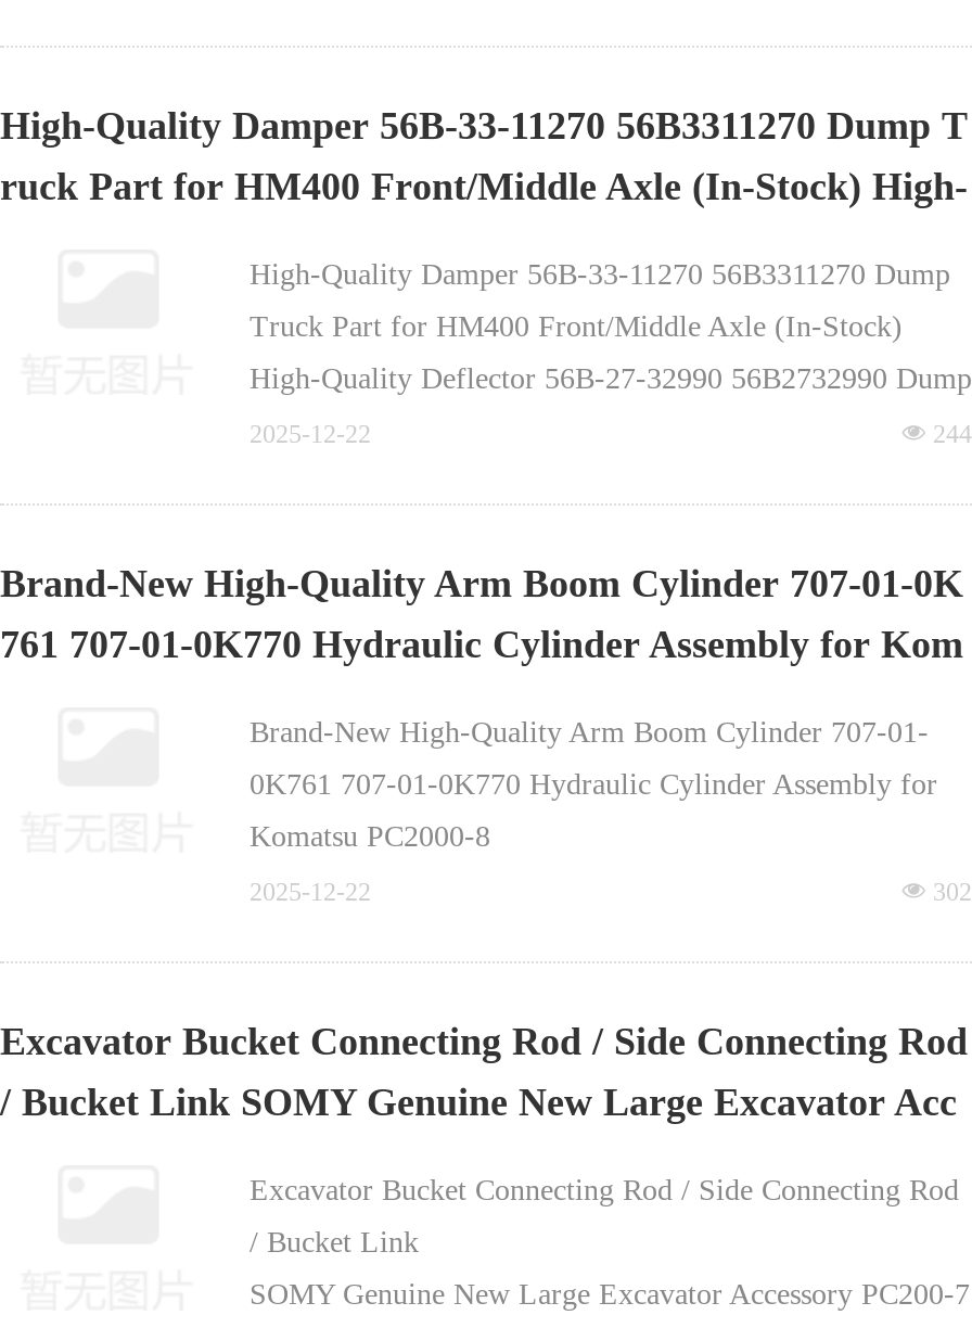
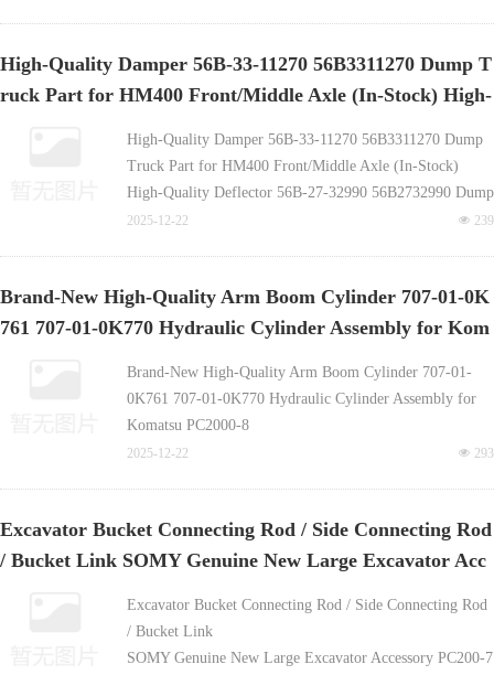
- 넶 244
+ 넶 239

- 넶 302
+ 넶 293
